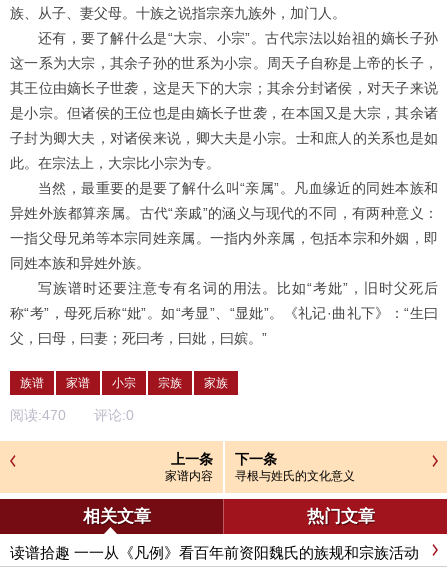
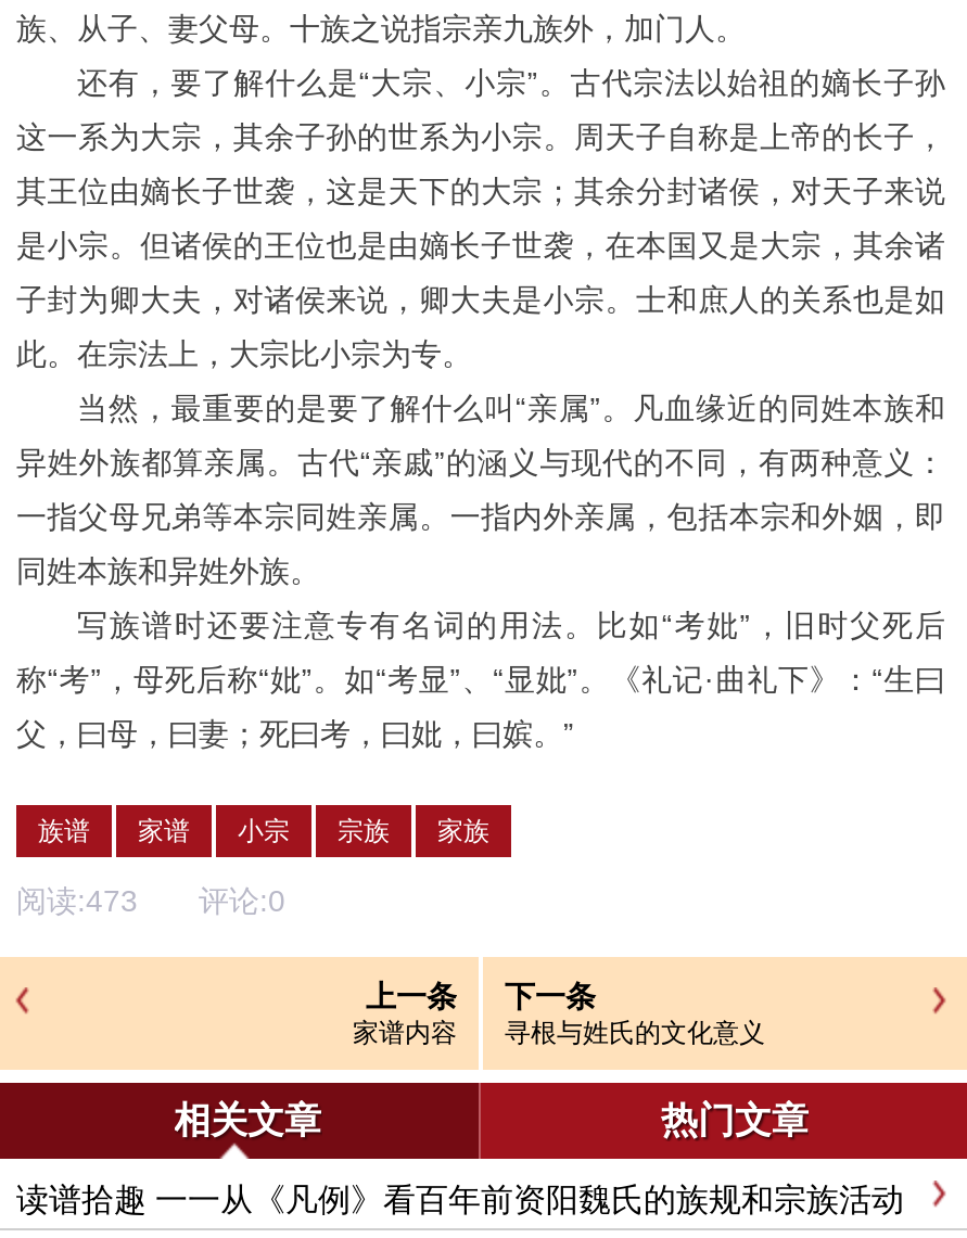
- 阅读:470评论:0
+ 阅读:473评论:0
